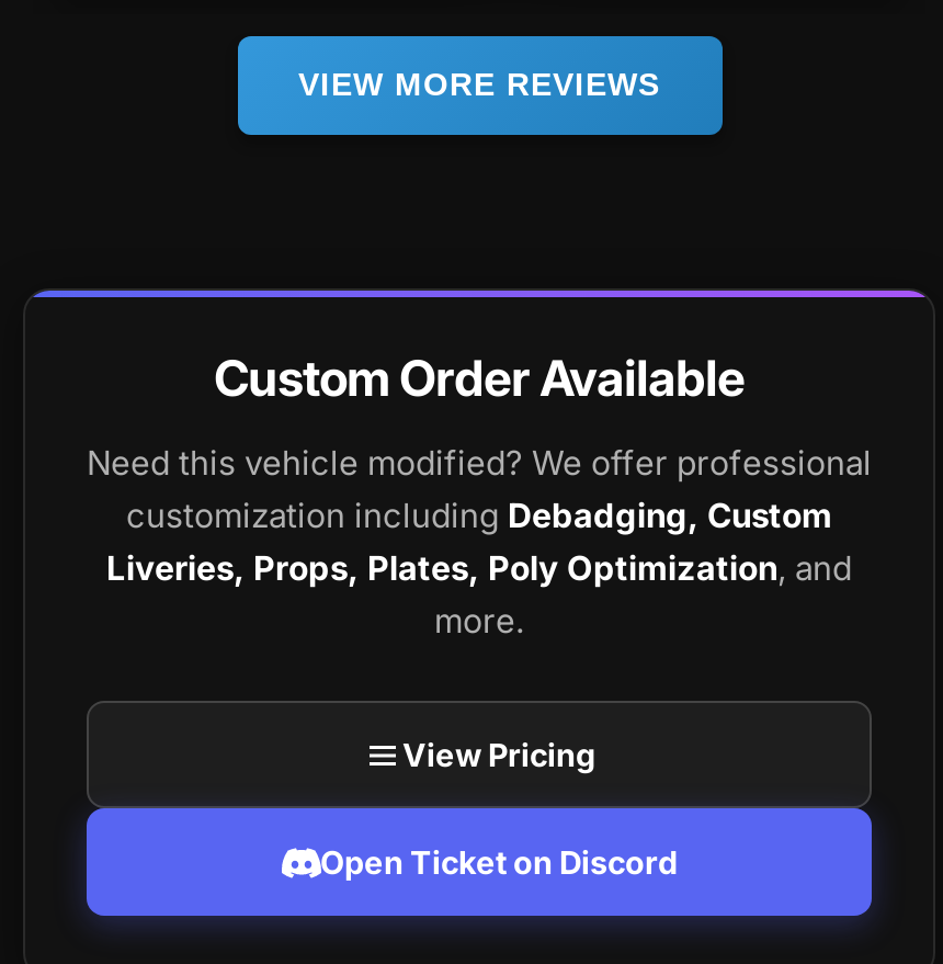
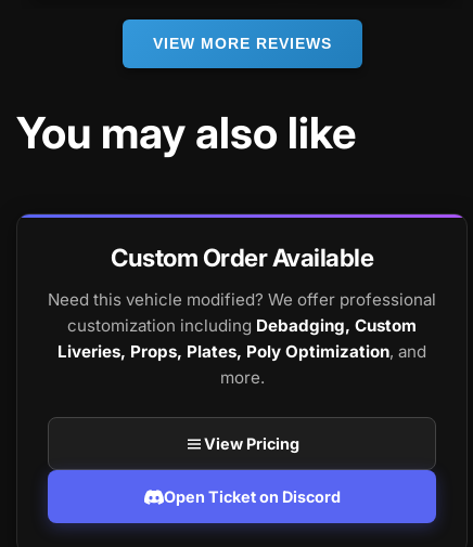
+ You may also like
